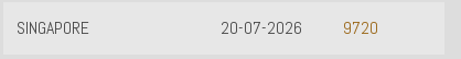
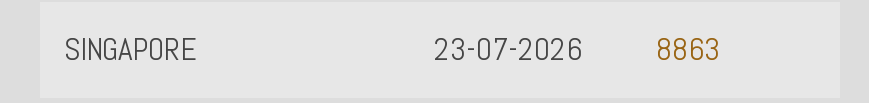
- 20-07-2026
+ 23-07-2026

- 9720
+ 8863
